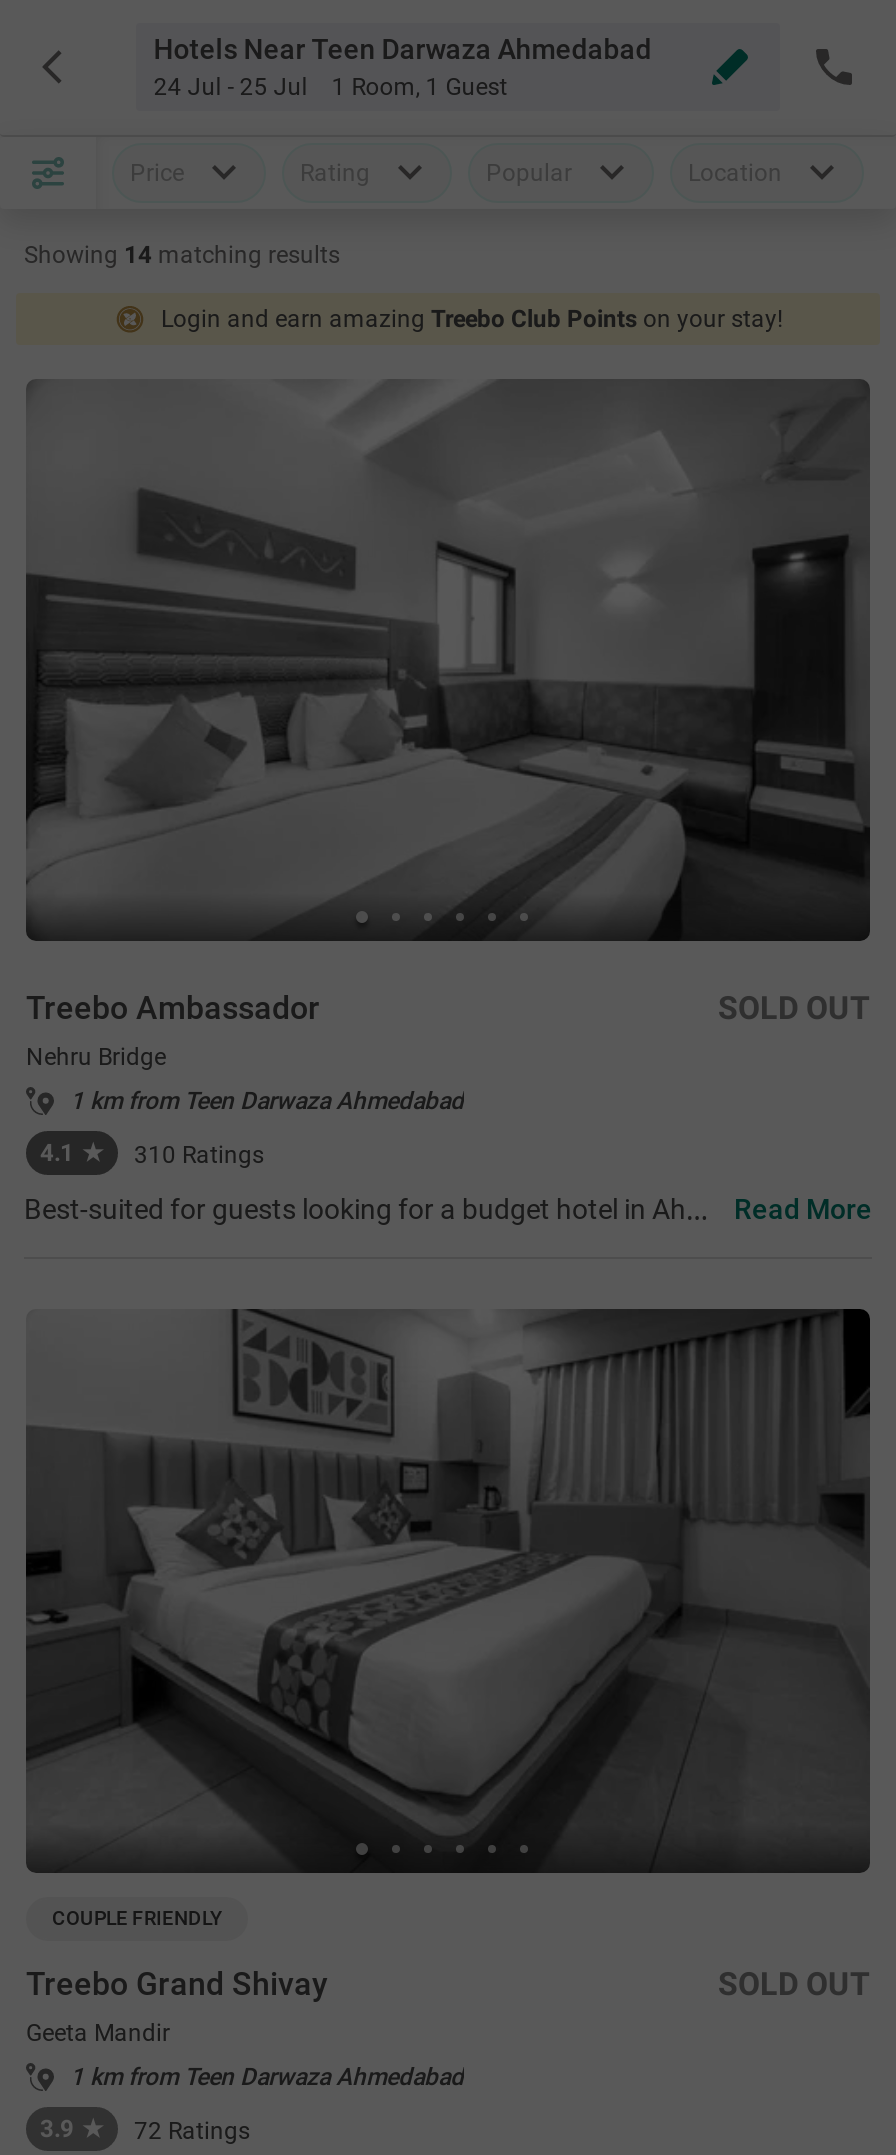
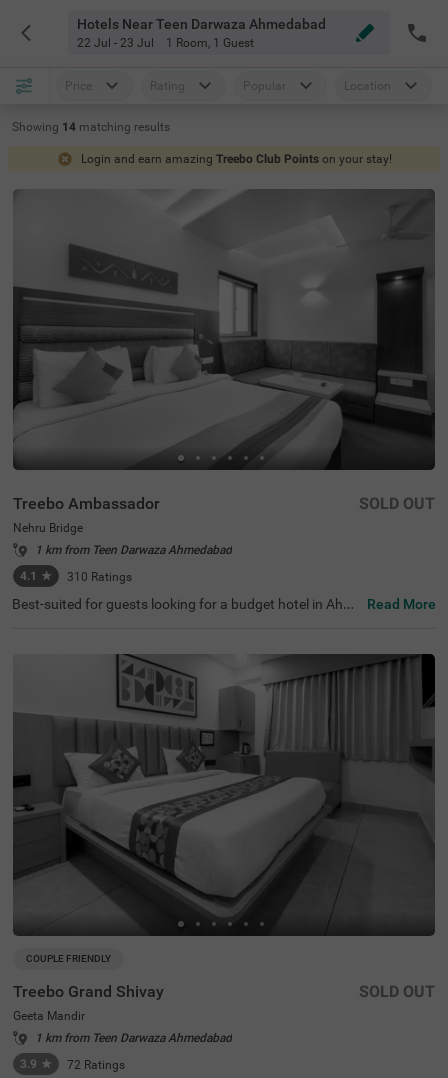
- 24 Jul - 25 Jul 1 Room, 1 Guest
+ 22 Jul - 23 Jul 1 Room, 1 Guest
